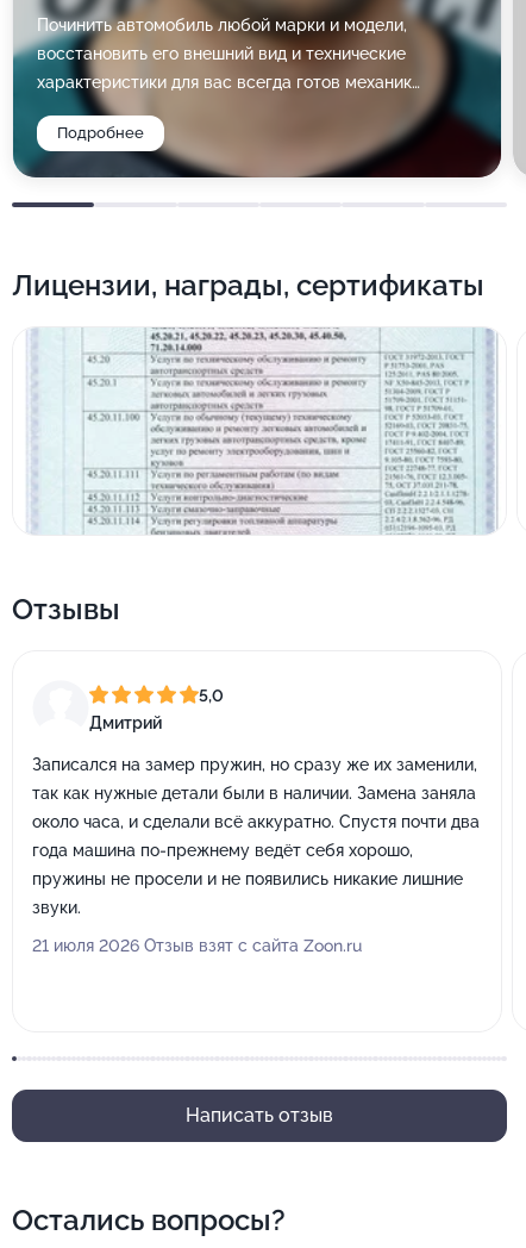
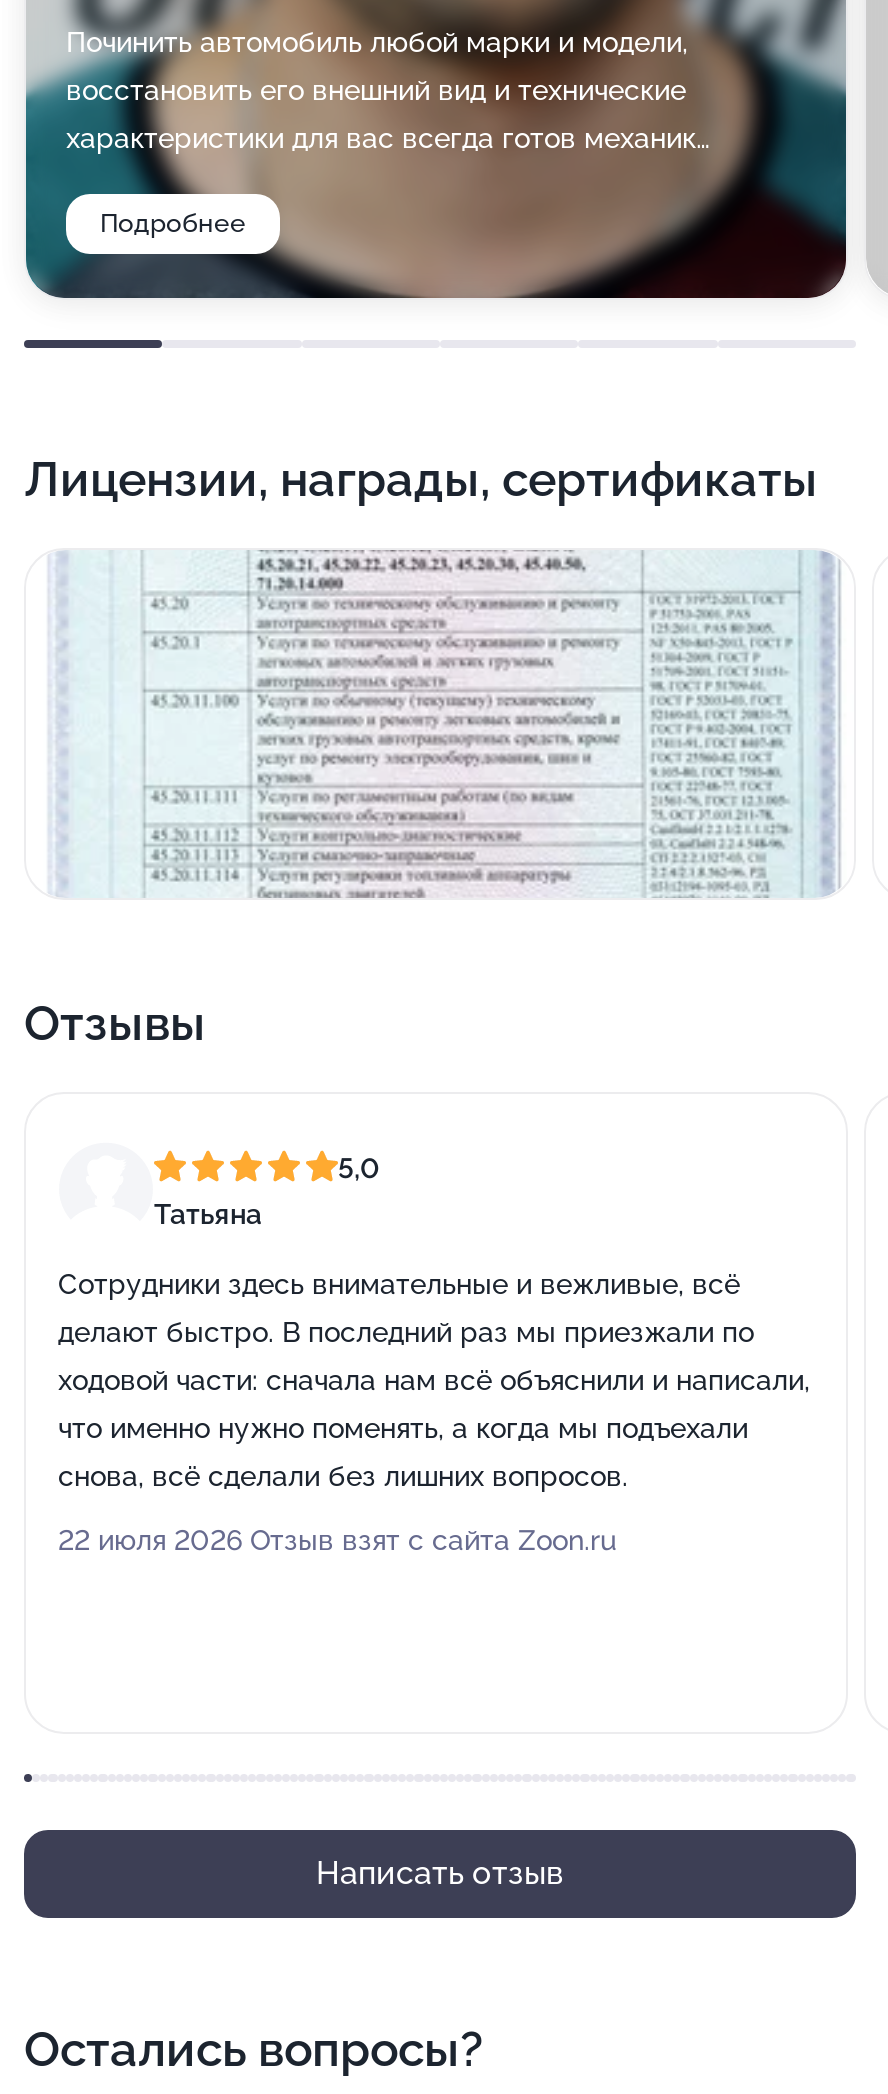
- Дмитрий
- Записался на замер пружин, но сразу же их заменили,
- так как нужные детали были в наличии. Замена заняла
- около часа, и сделали всё аккуратно. Спустя почти два
- года машина по-прежнему ведёт себя хорошо,
- пружины не просели и не появились никакие лишние
- звуки.
- 21 июля 2026 Отзыв взят с сайта Zoon.ru
+ Татьяна
+ Сотрудники здесь внимательные и вежливые, всё
+ делают быстро. В последний раз мы приезжали по
+ ходовой части: сначала нам всё объяснили и написали,
+ что именно нужно поменять, а когда мы подъехали
+ снова, всё сделали без лишних вопросов.
+ 22 июля 2026 Отзыв взят с сайта Zoon.ru
